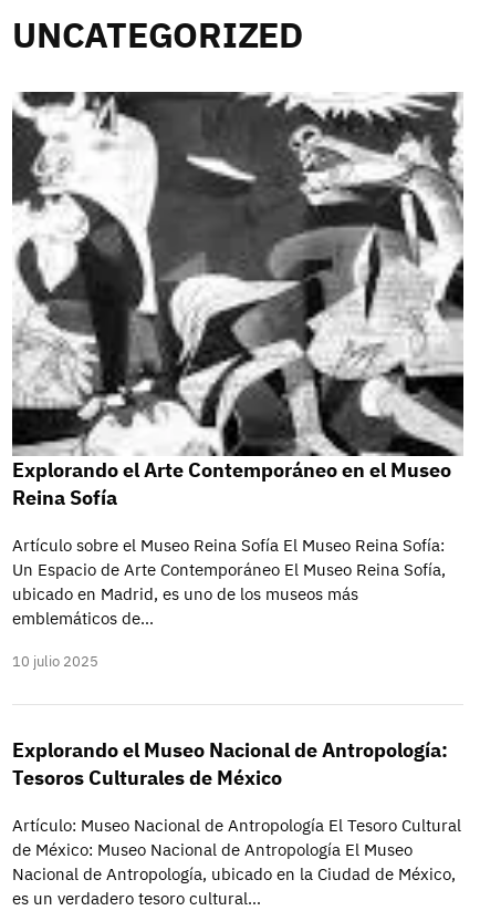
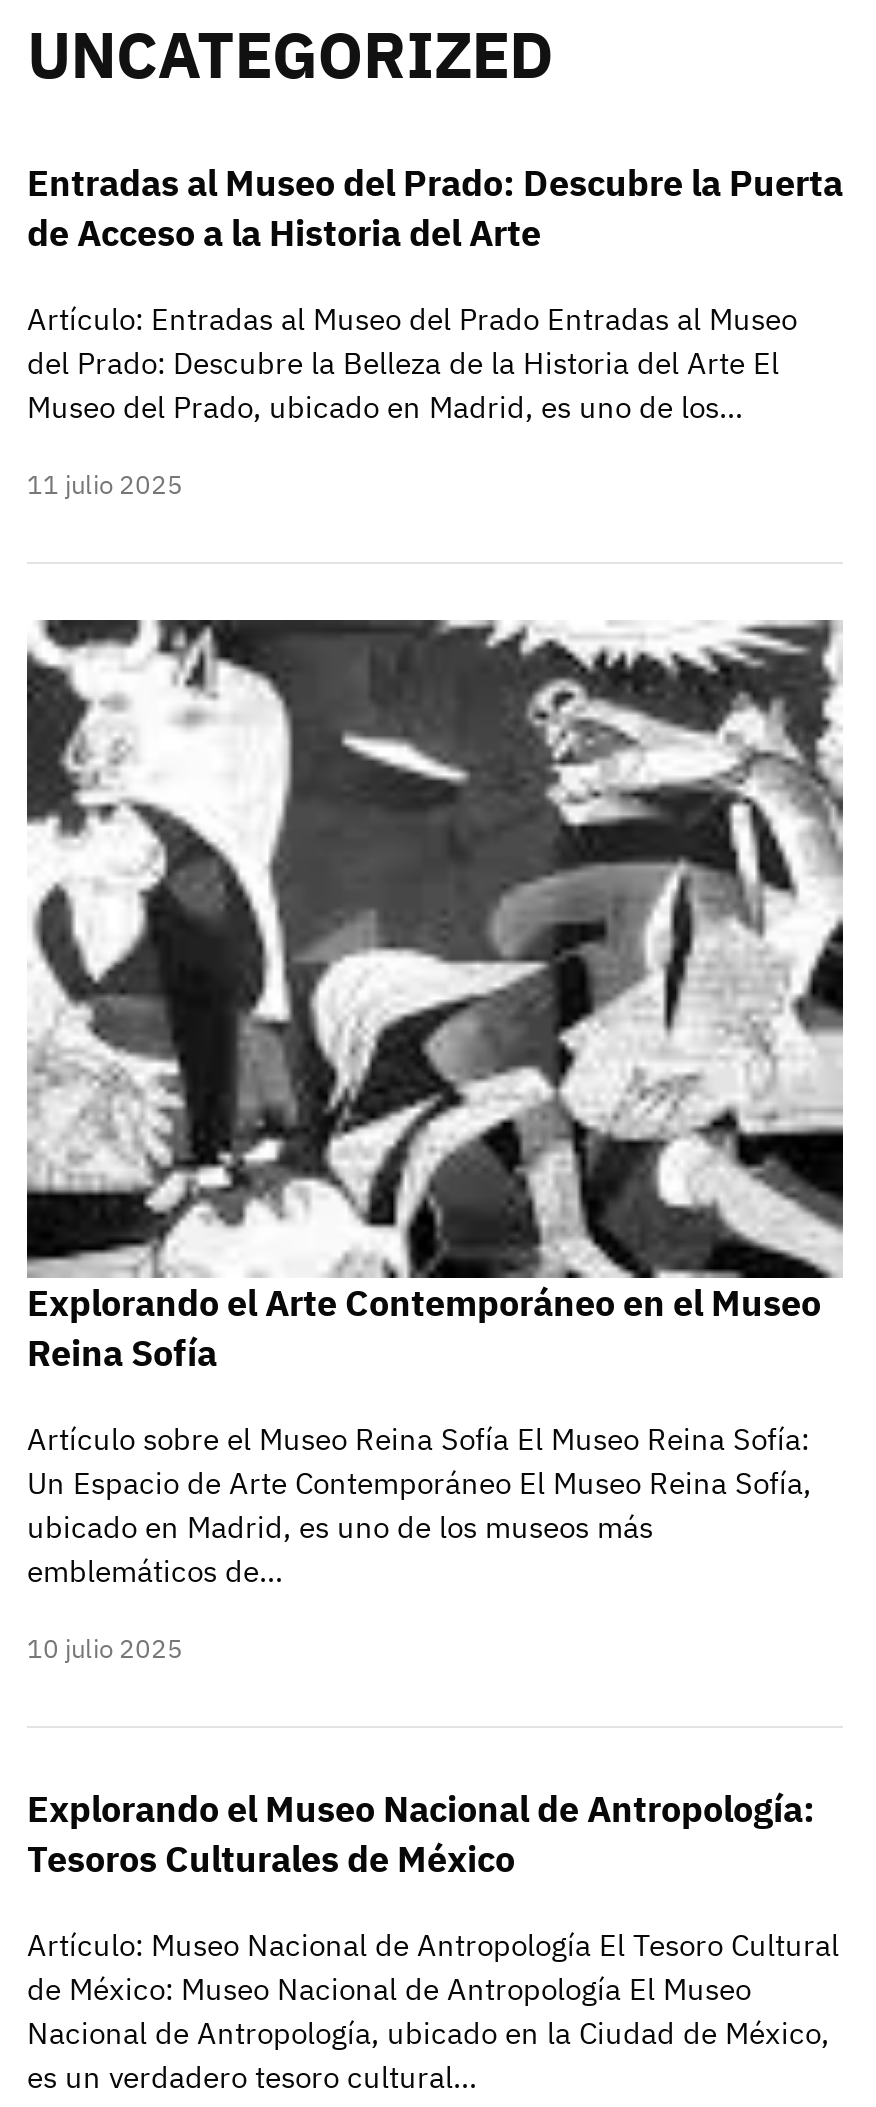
+ Entradas al Museo del Prado: Descubre la Puerta
+ de Acceso a la Historia del Arte
+ Artículo: Entradas al Museo del Prado Entradas al Museo
+ del Prado: Descubre la Belleza de la Historia del Arte El
+ Museo del Prado, ubicado en Madrid, es uno de los…
+ 11 julio 2025
